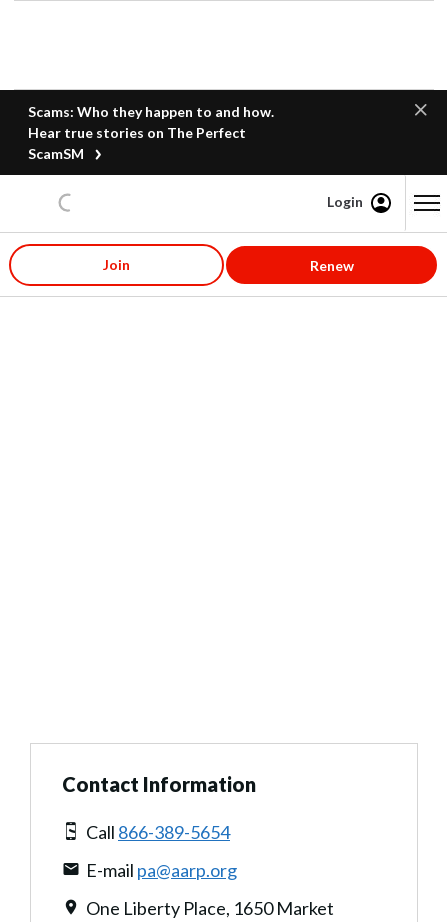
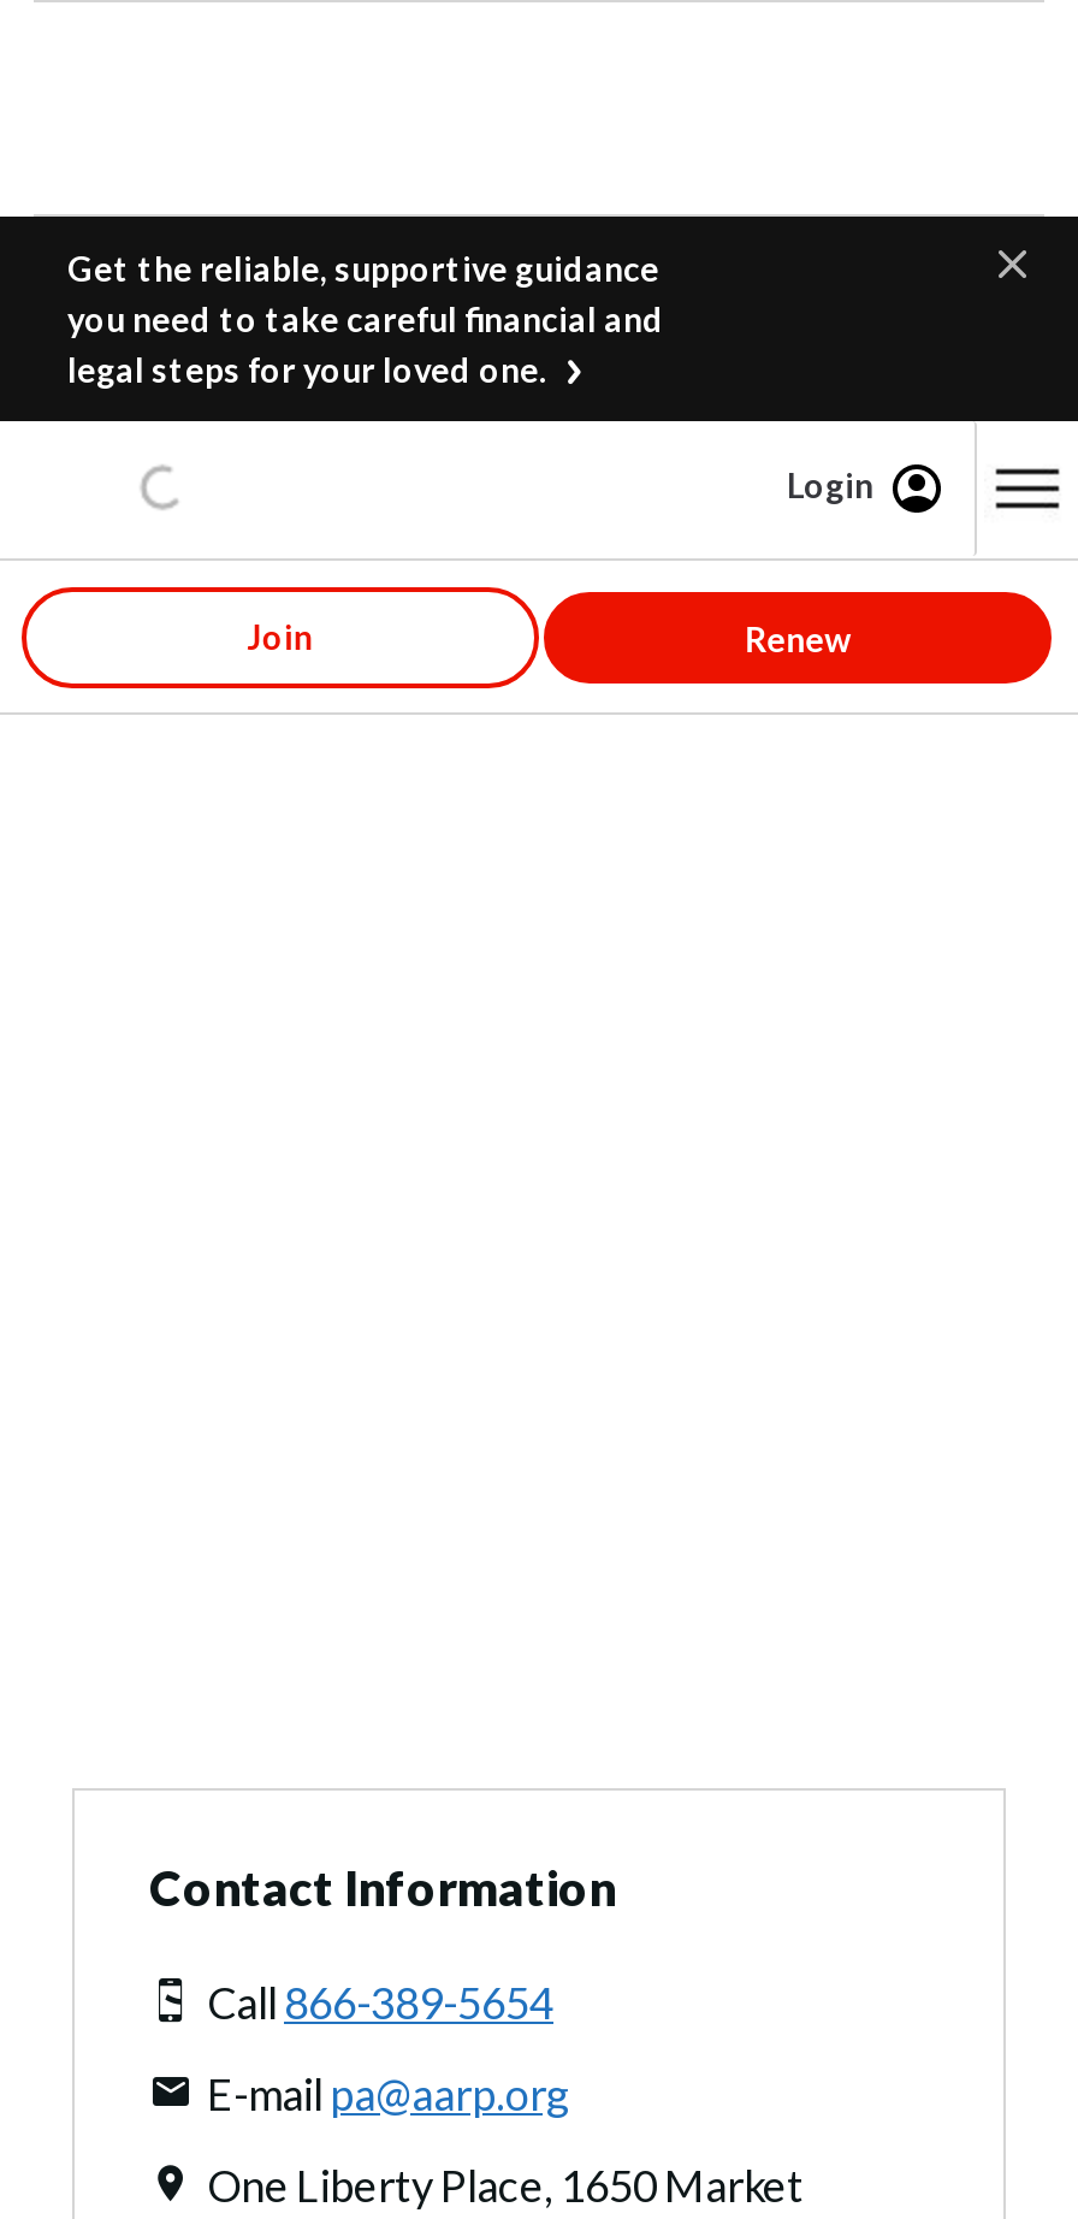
- Scams: Who they happen to and how.
- Hear true stories on The Perfect
- ScamSM
+ Get the reliable, supportive guidance
+ you need to take careful financial and
+ legal steps for your loved one.
